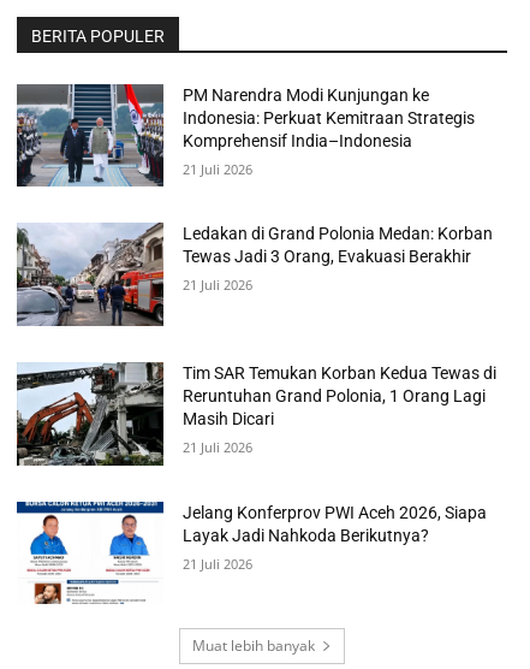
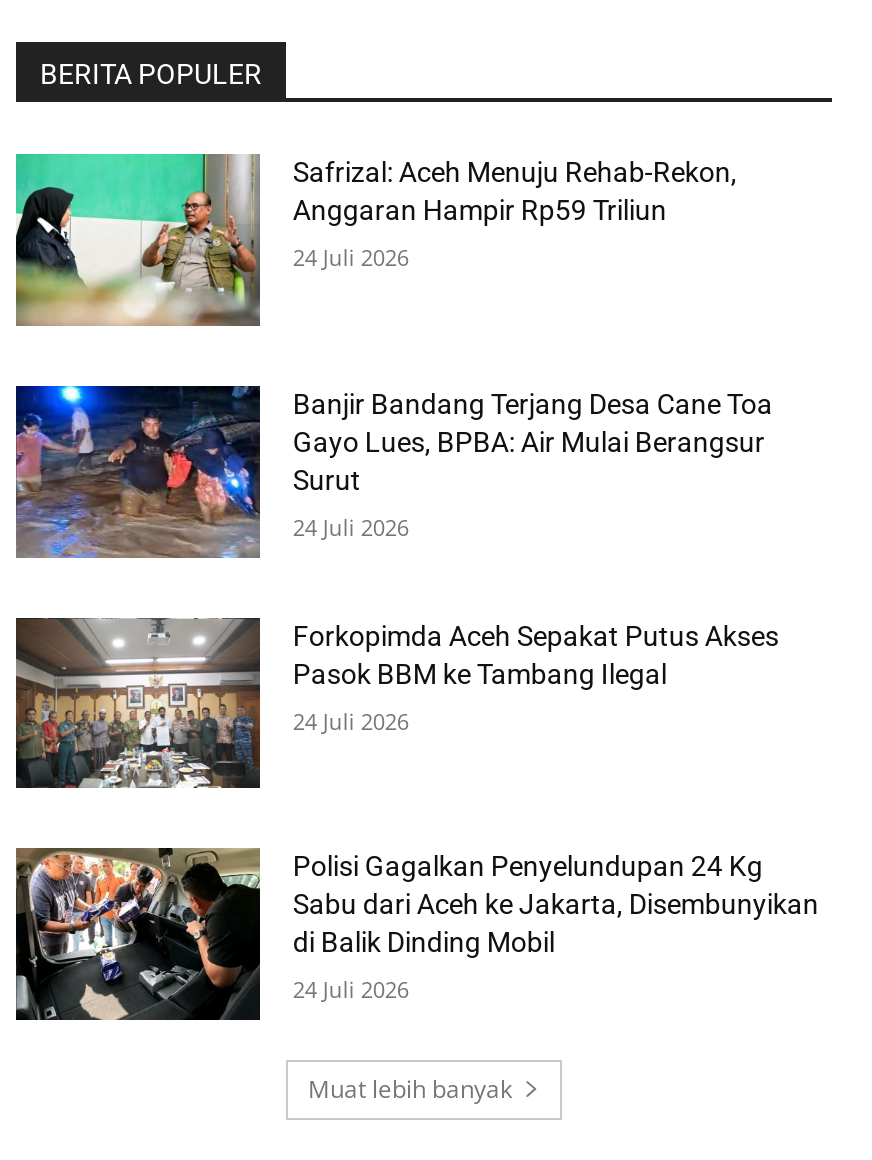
- [image]
- PM Narendra Modi Kunjungan ke
- Indonesia: Perkuat Kemitraan Strategis
- Komprehensif India–Indonesia
+ [image]
+ Safrizal: Aceh Menuju Rehab-Rekon,
+ Anggaran Hampir Rp59 Triliun

- 21 Juli 2026
+ 24 Juli 2026

- [image]
- Ledakan di Grand Polonia Medan: Korban
- Tewas Jadi 3 Orang, Evakuasi Berakhir
+ [image]
+ Banjir Bandang Terjang Desa Cane Toa
+ Gayo Lues, BPBA: Air Mulai Berangsur
+ Surut

- 21 Juli 2026
+ 24 Juli 2026

- [image]
- Tim SAR Temukan Korban Kedua Tewas di
- Reruntuhan Grand Polonia, 1 Orang Lagi
- Masih Dicari
+ [image]
+ Forkopimda Aceh Sepakat Putus Akses
+ Pasok BBM ke Tambang Ilegal

- 21 Juli 2026
+ 24 Juli 2026

- [image]
- Jelang Konferprov PWI Aceh 2026, Siapa
- Layak Jadi Nahkoda Berikutnya?
+ [image]
+ Polisi Gagalkan Penyelundupan 24 Kg
+ Sabu dari Aceh ke Jakarta, Disembunyikan
+ di Balik Dinding Mobil

- 21 Juli 2026
+ 24 Juli 2026
